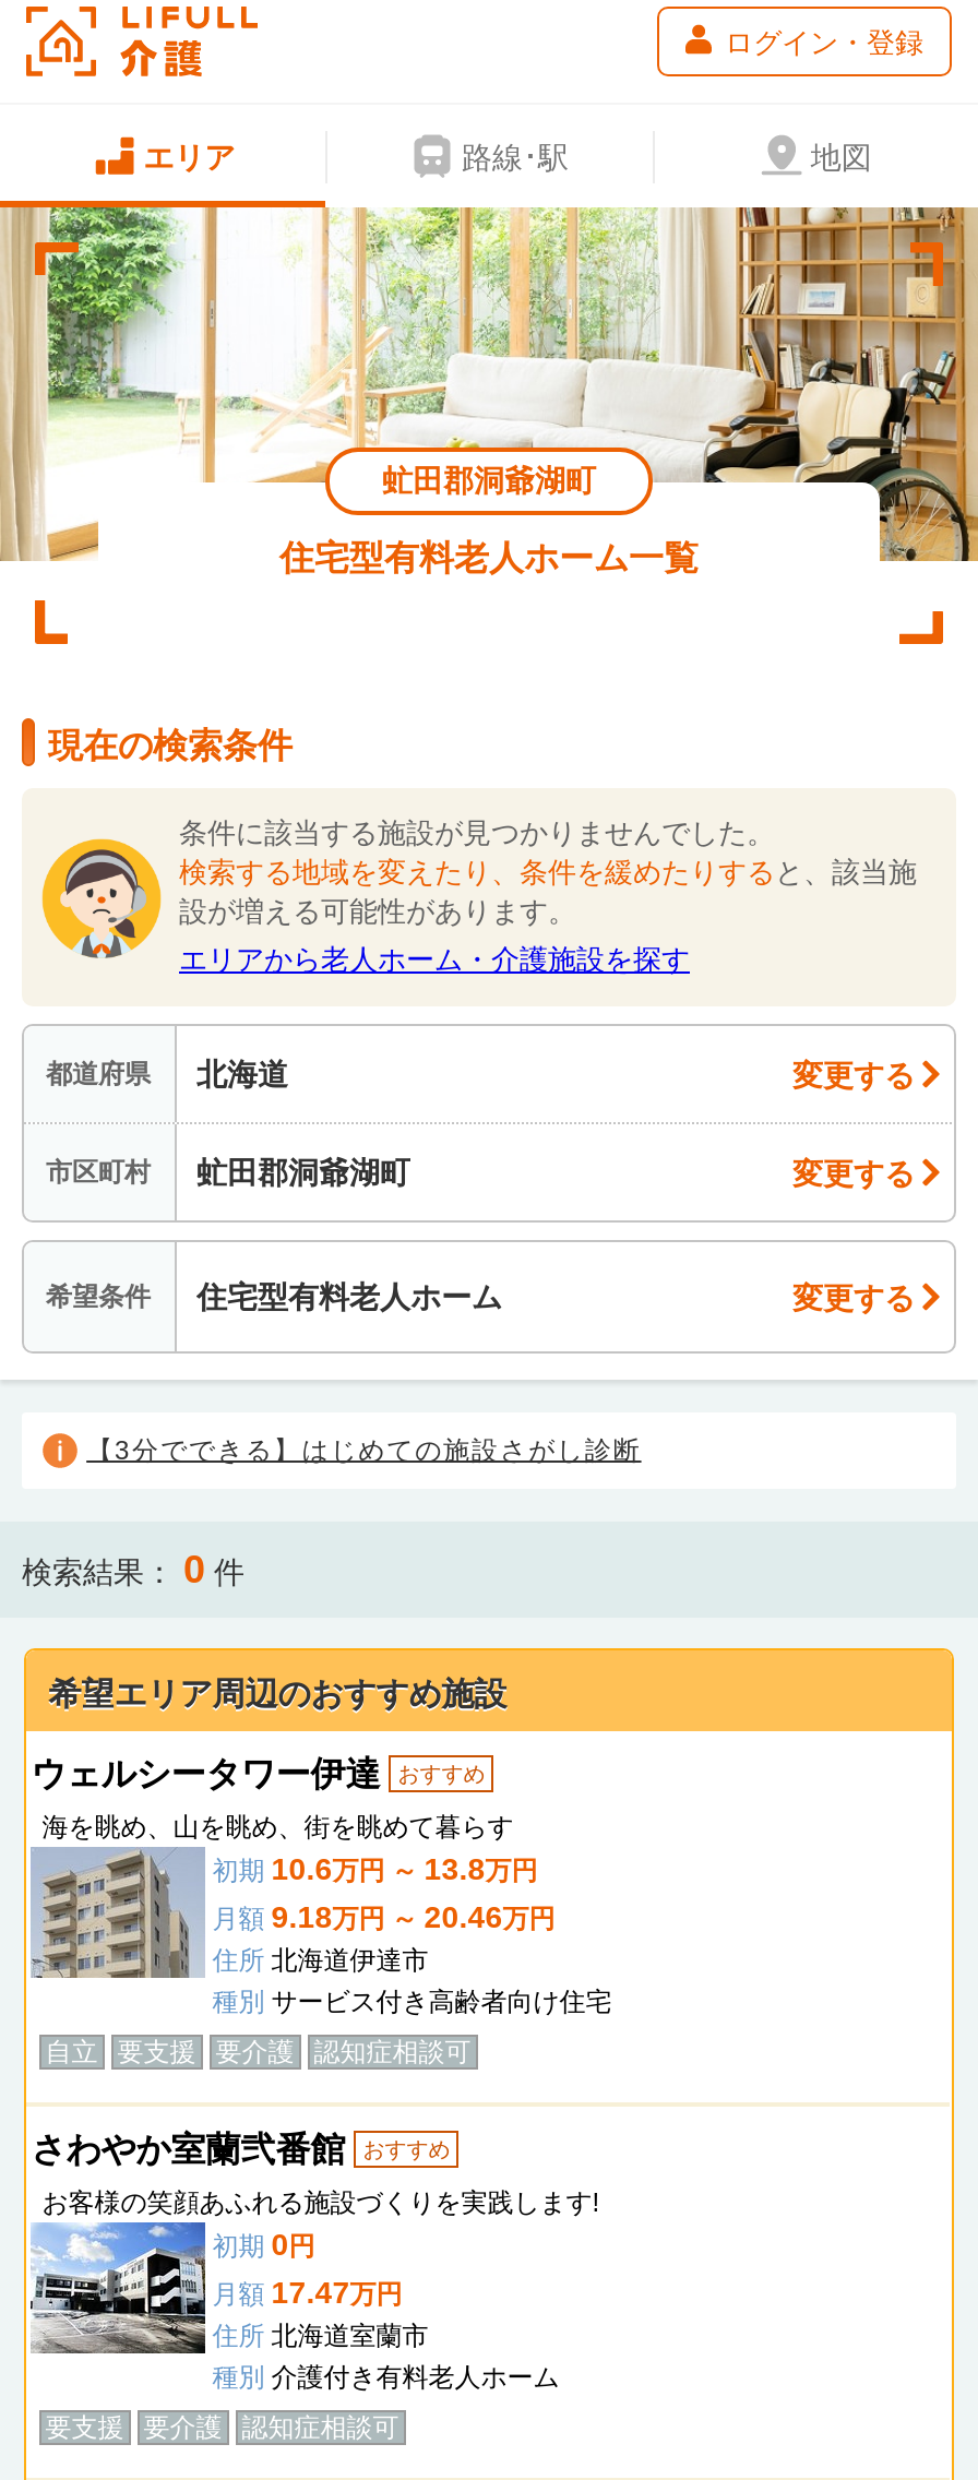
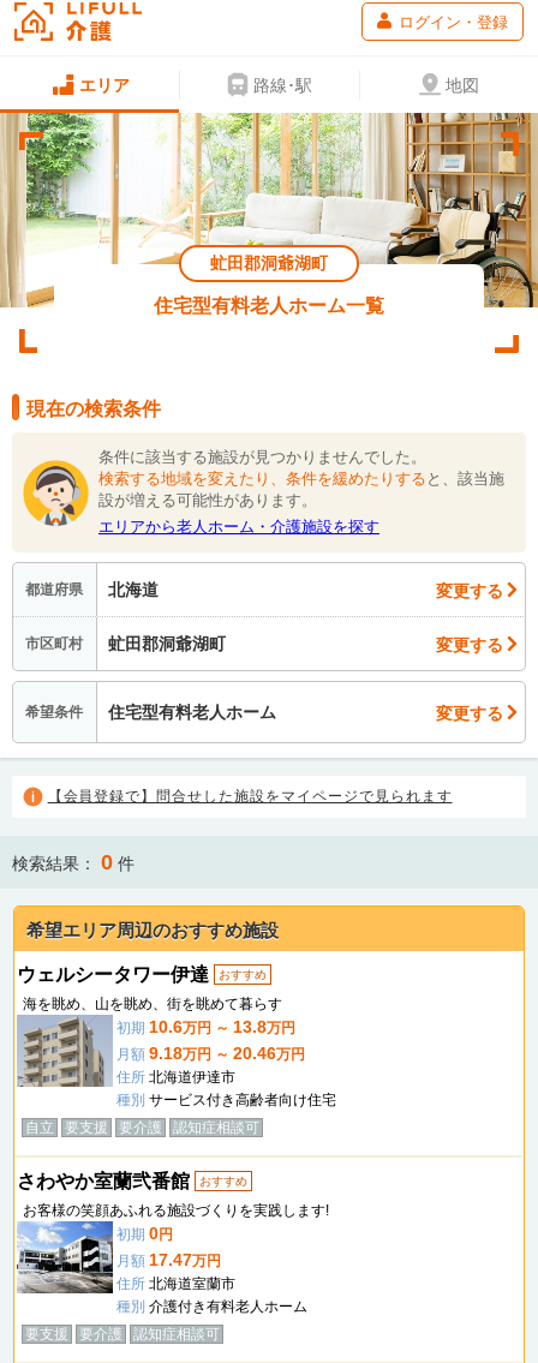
- 【3分でできる】はじめての施設さがし診断
+ 【会員登録で】問合せした施設をマイページで見られます
